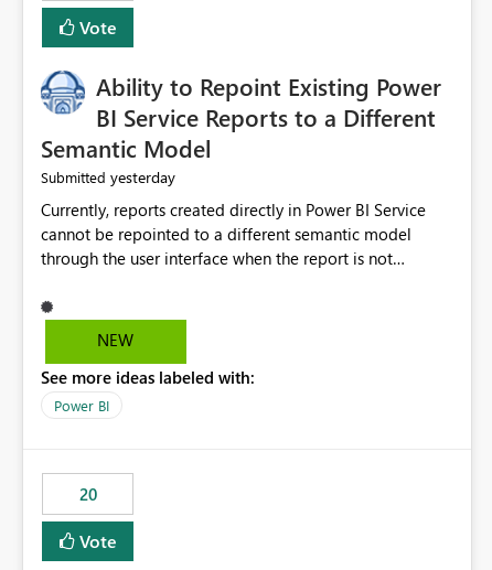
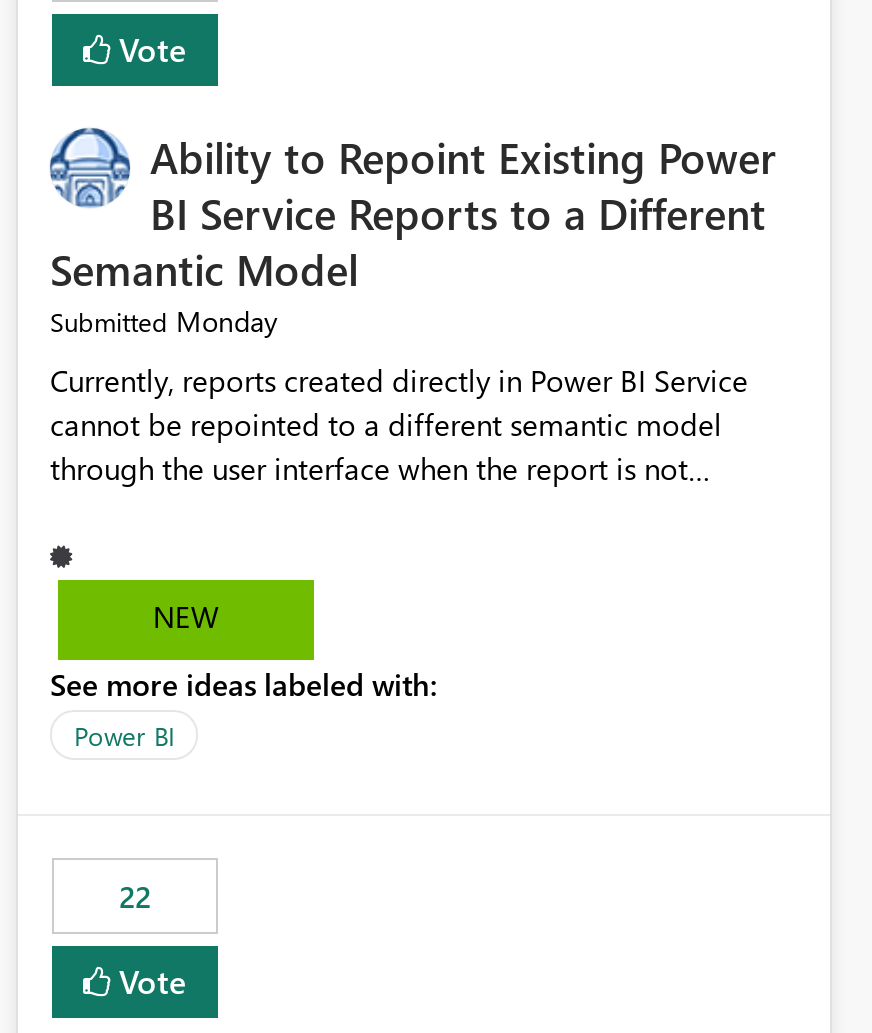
- Submitted yesterday
+ Submitted Monday

- 20
+ 22
